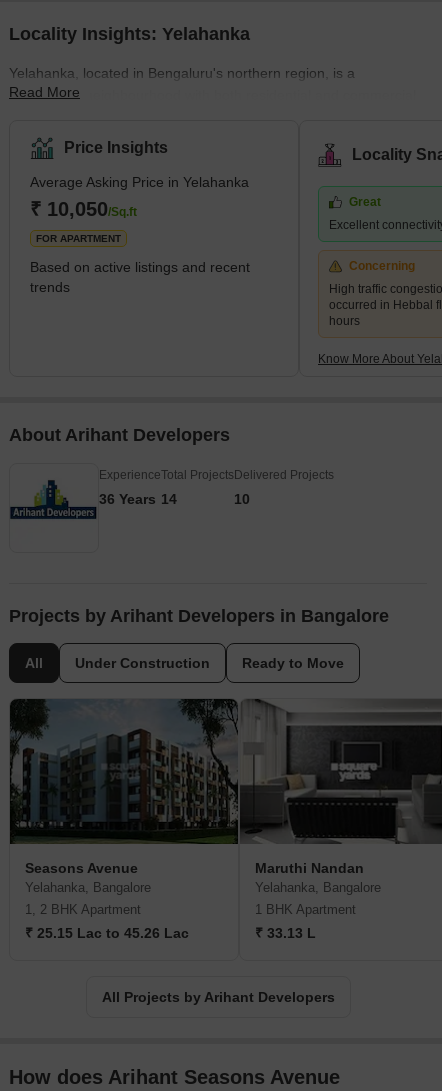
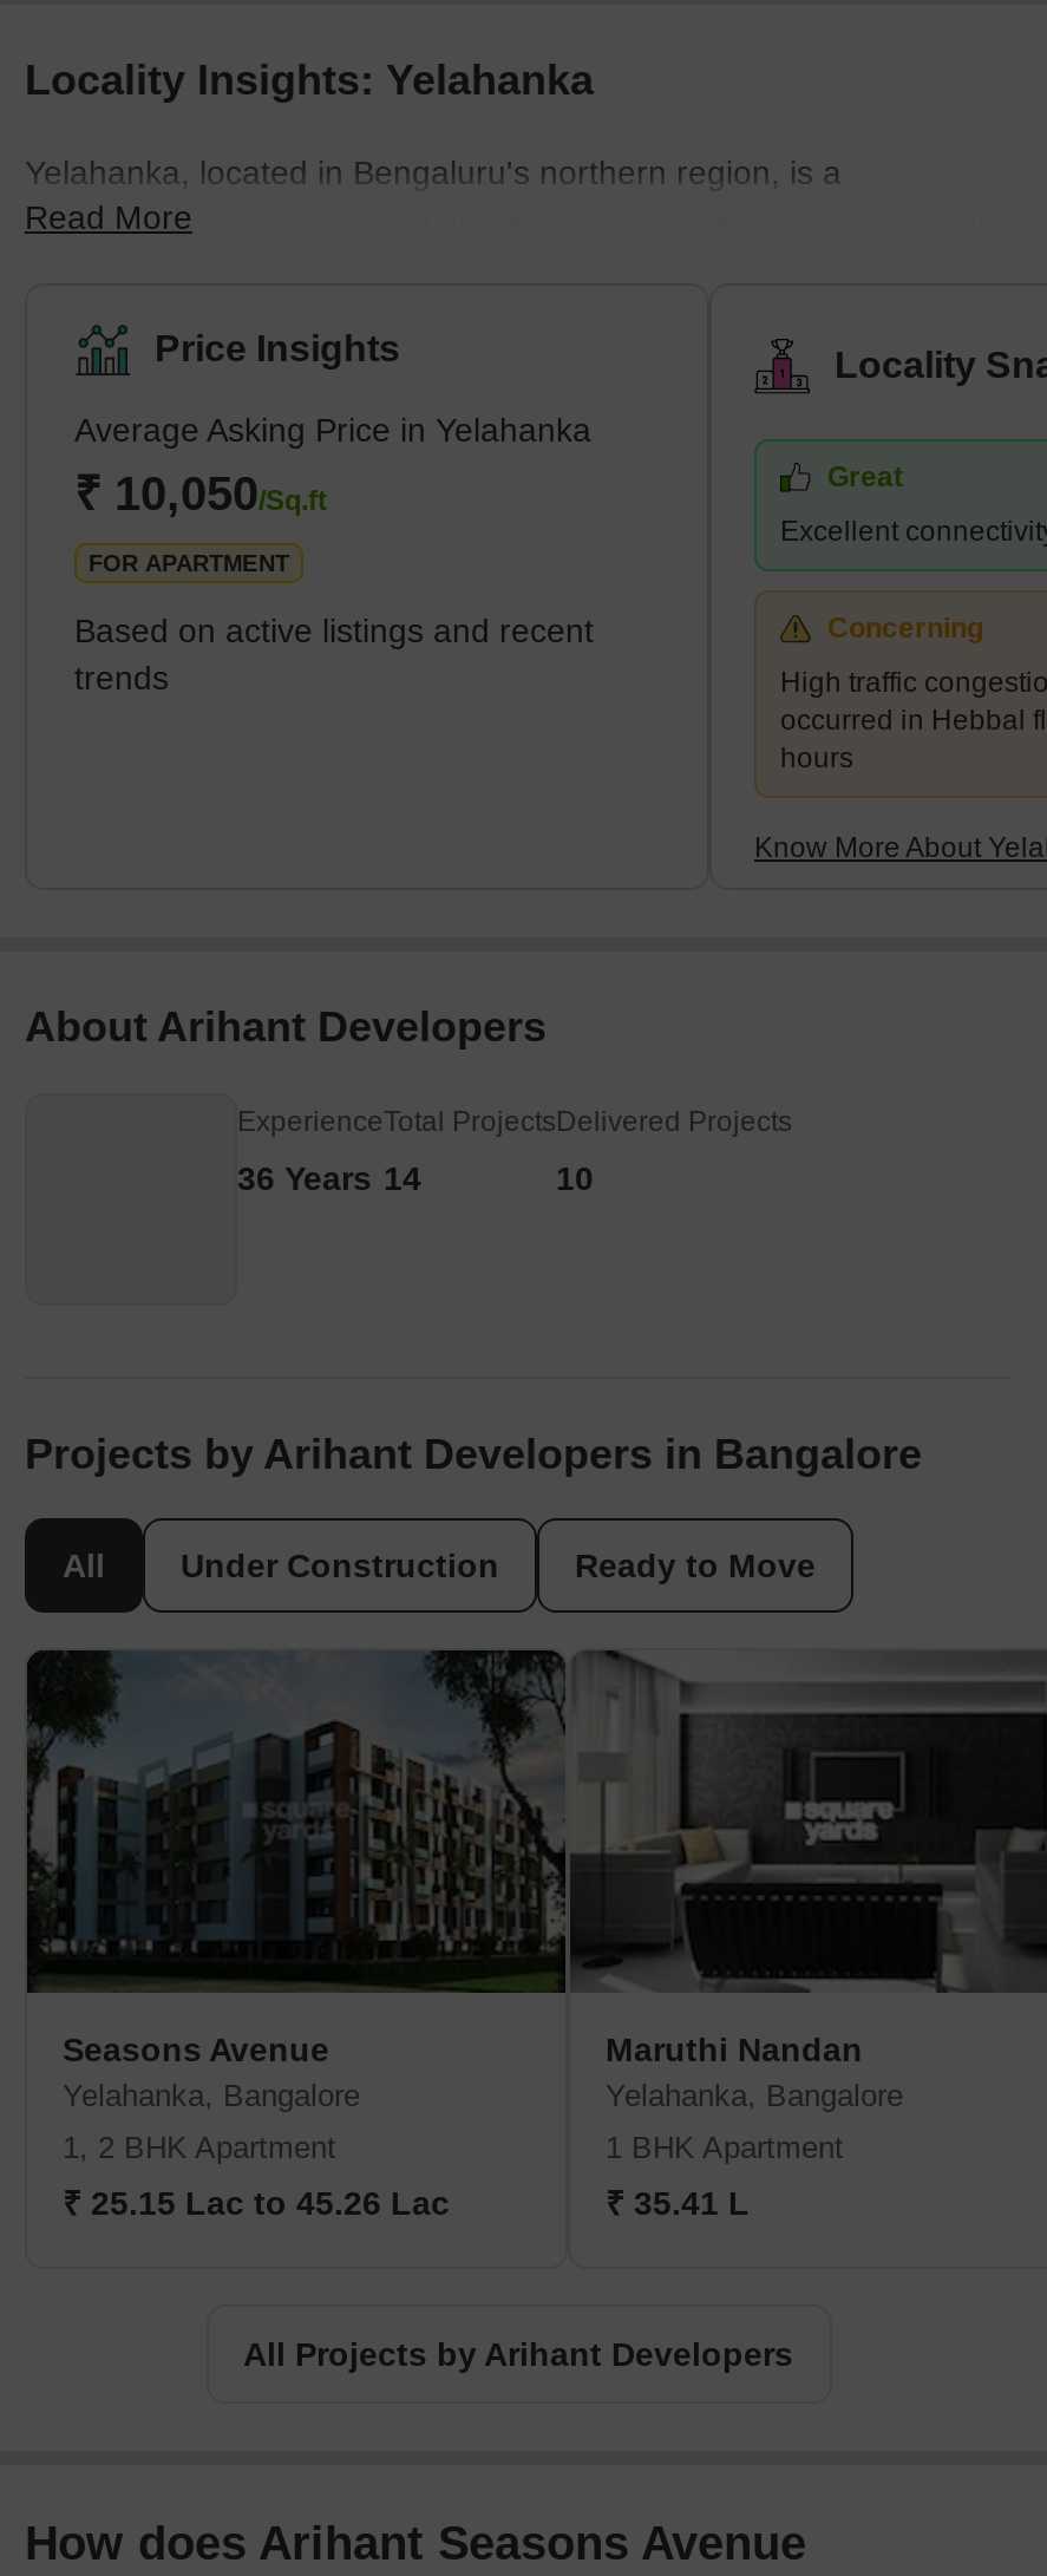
- [image]

- ₹ 33.13 L
+ ₹ 35.41 L
